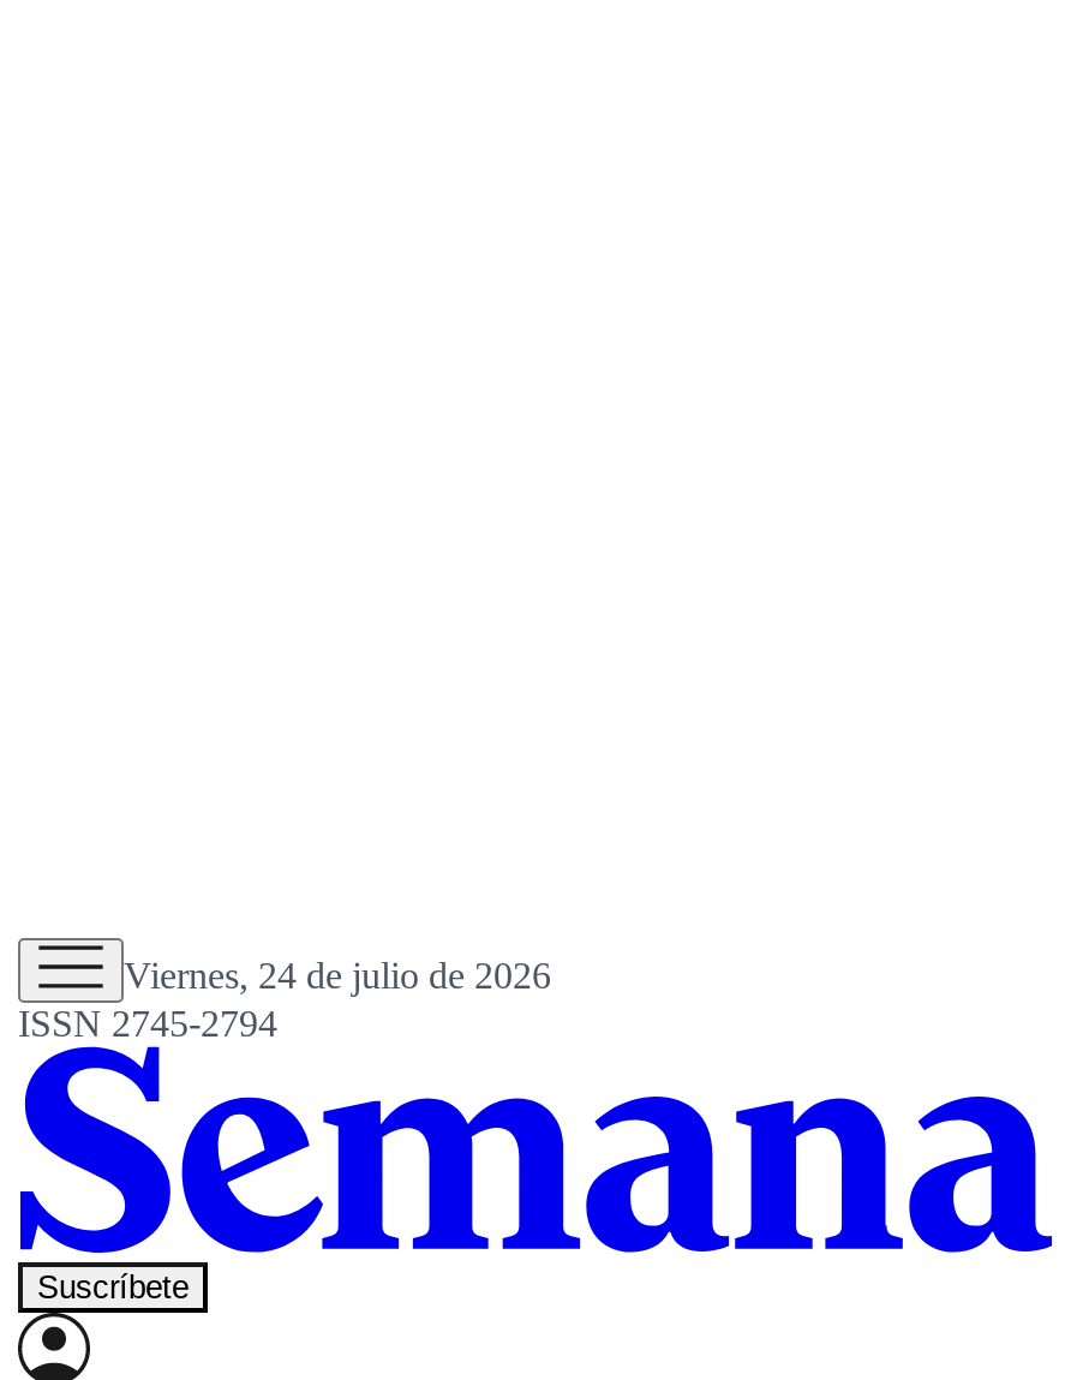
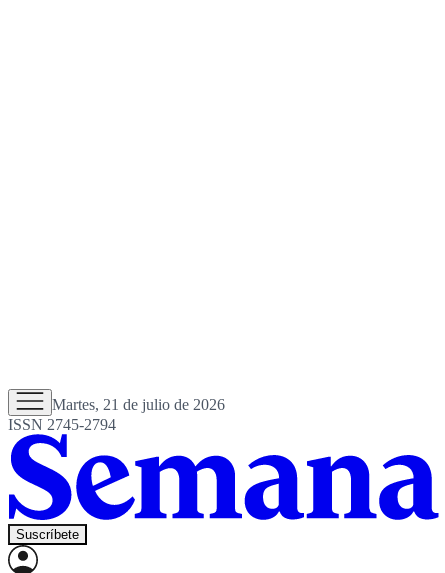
- Viernes, 24 de julio de 2026
+ Martes, 21 de julio de 2026
